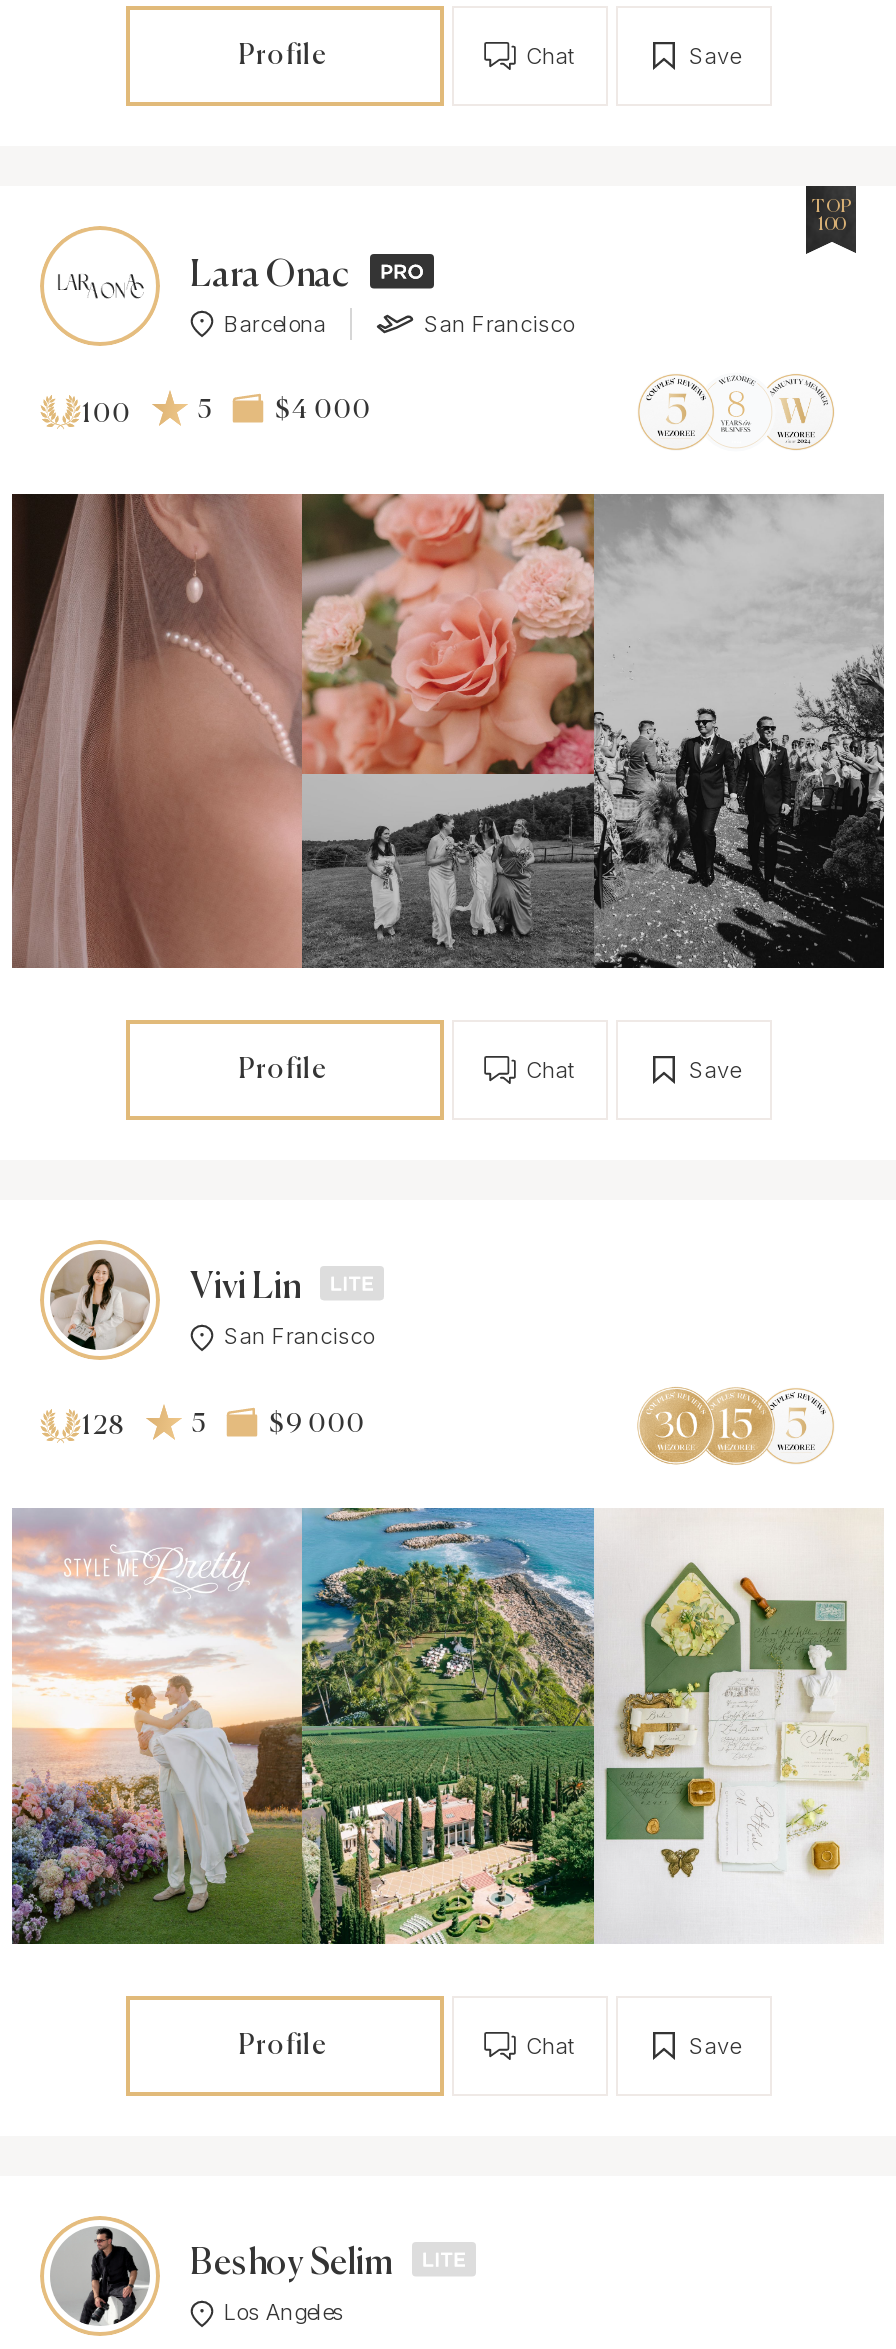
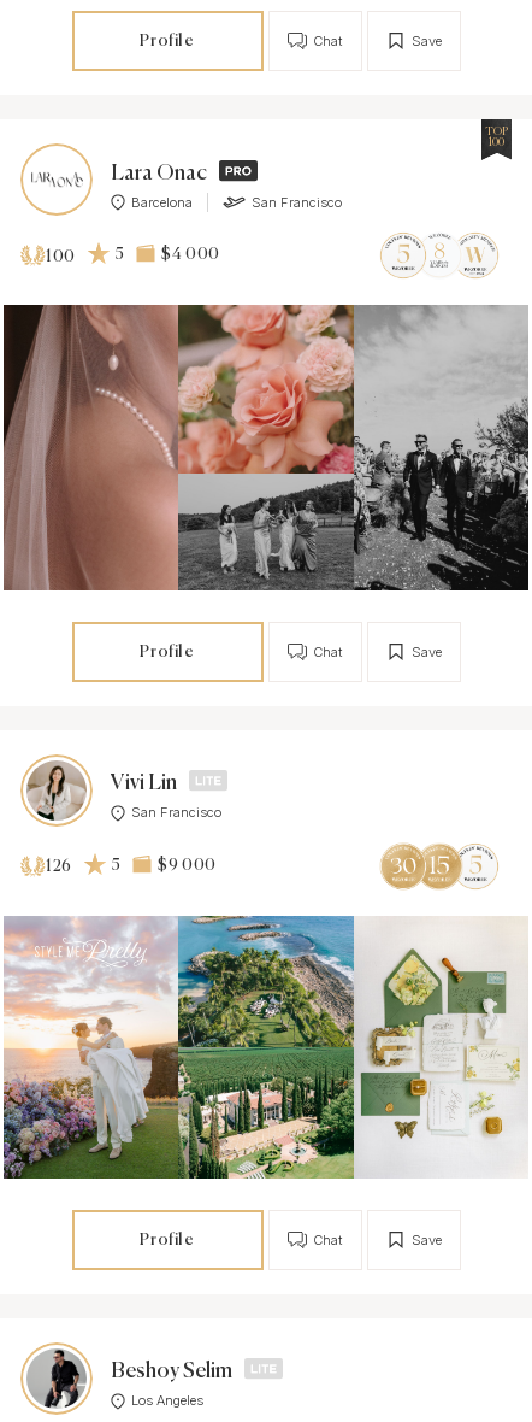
- 128
+ 126
